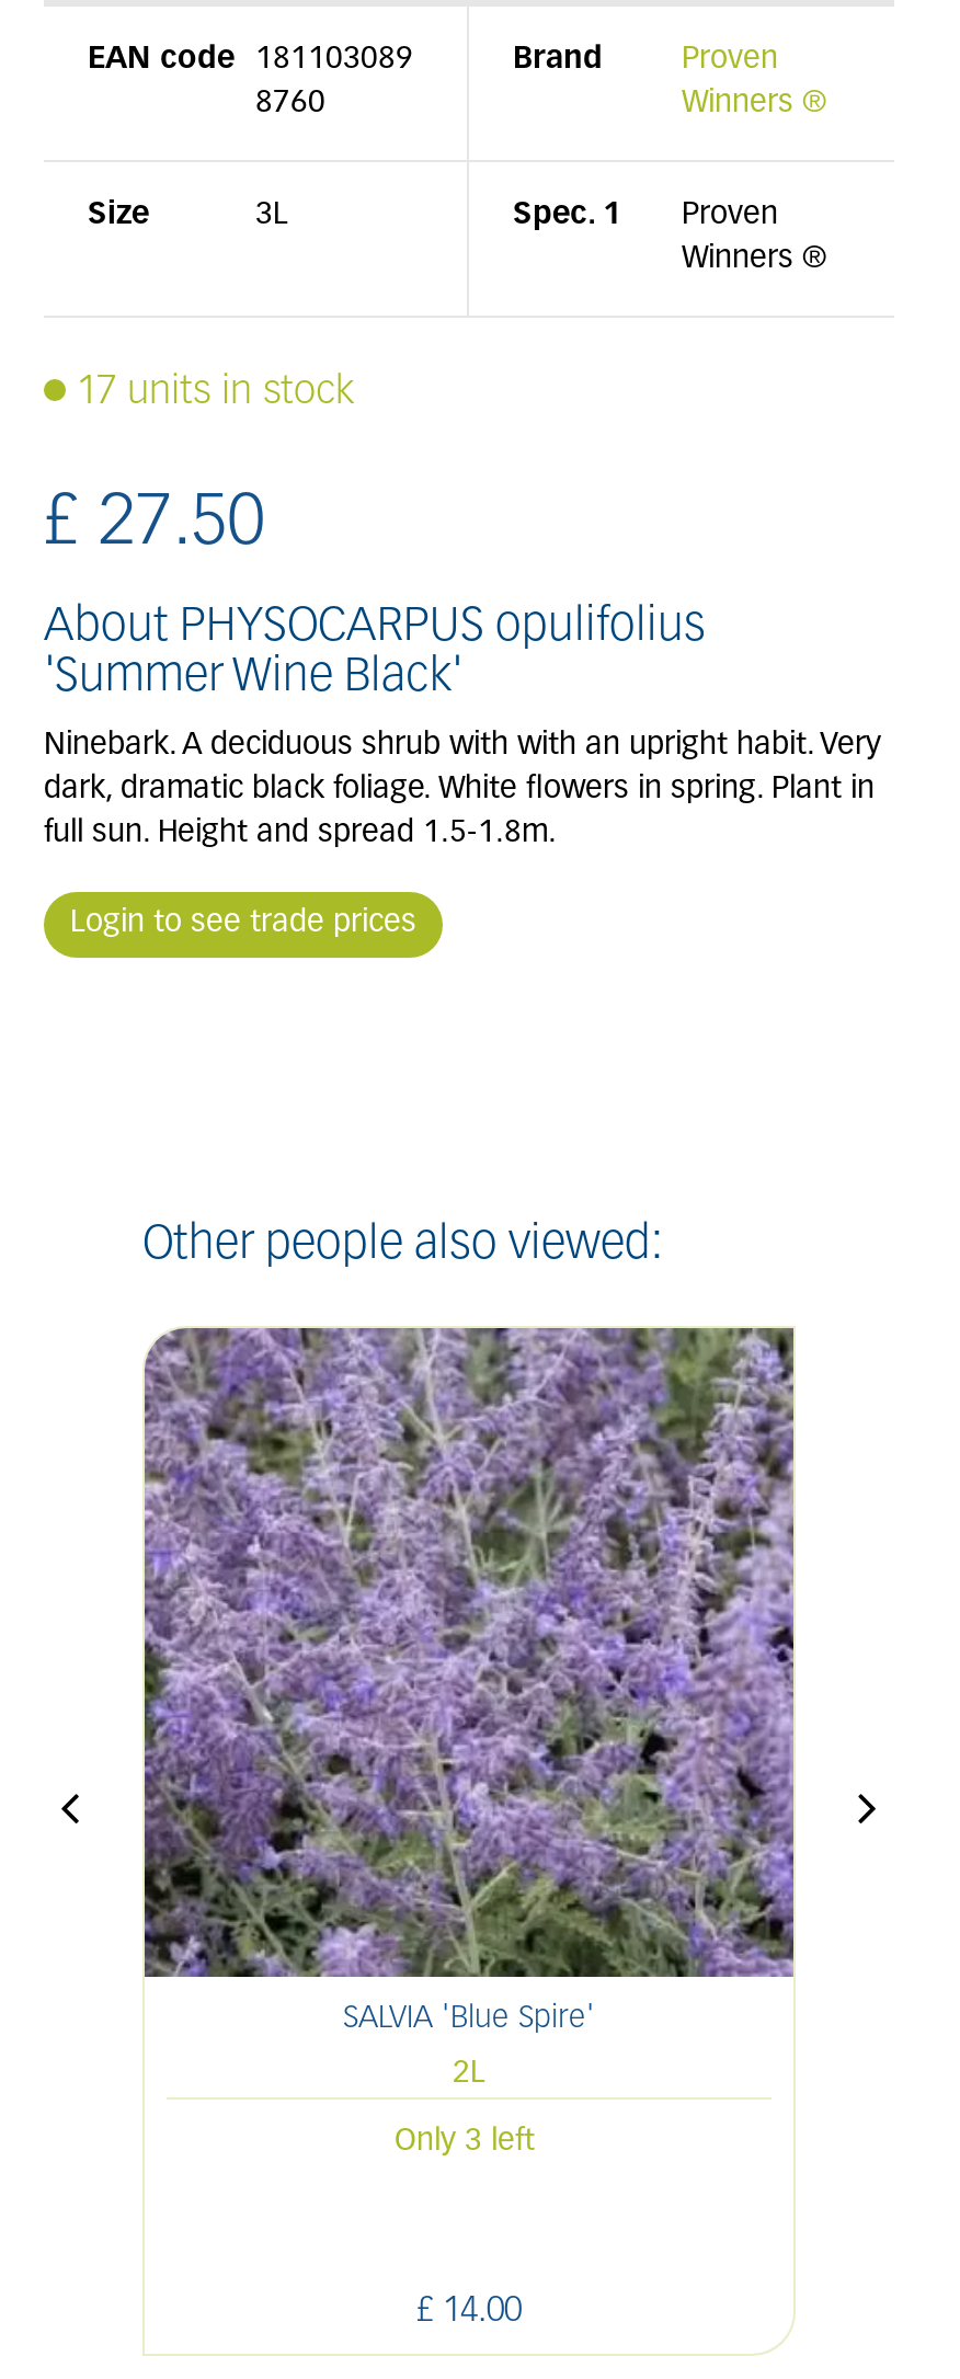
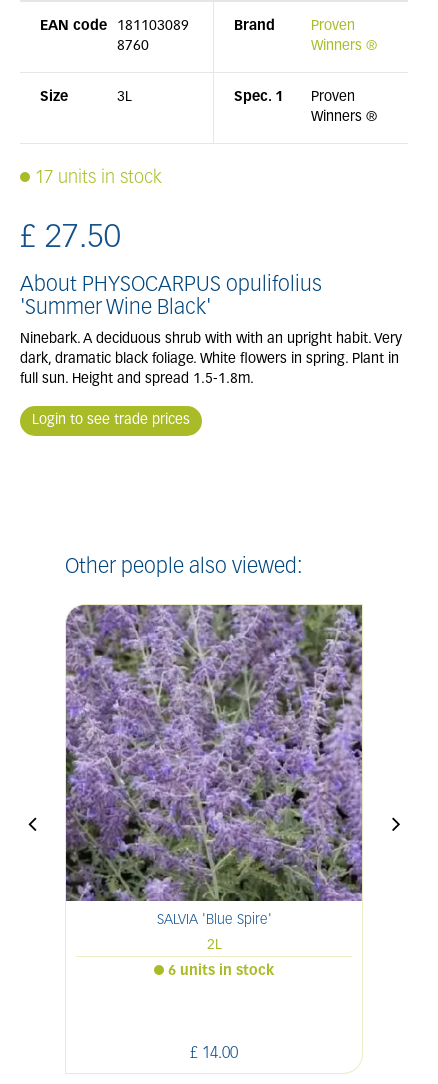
- Only 3 left
+ 6 units in stock
